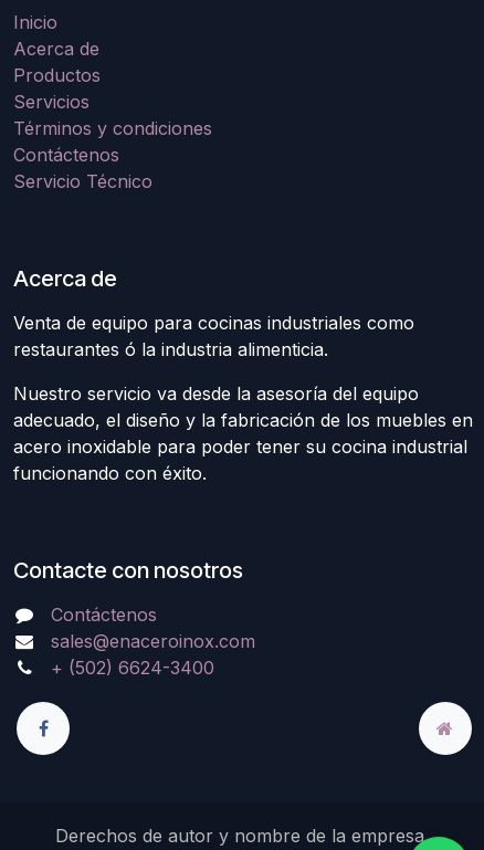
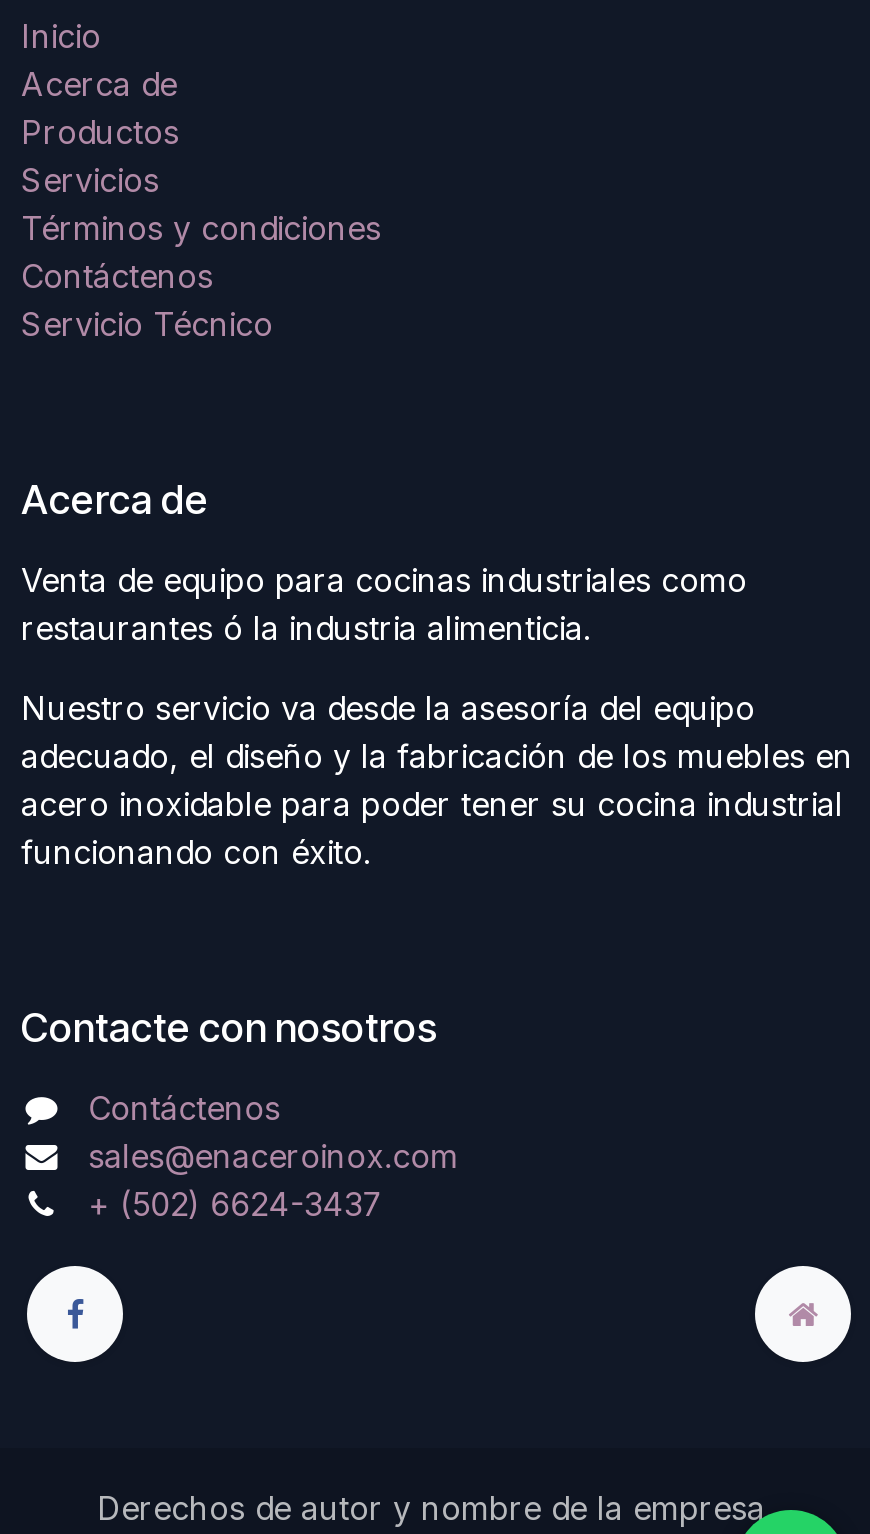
- + (502) 6624-3400
+ + (502) 6624-3437
